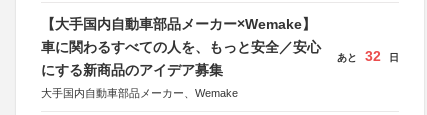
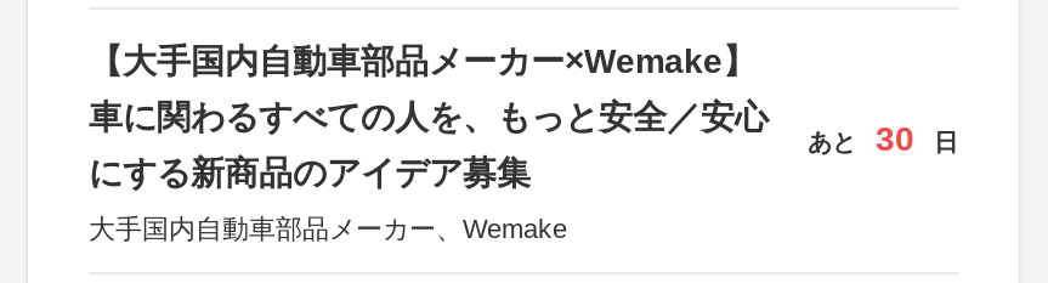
- あと 32 日
+ あと 30 日
